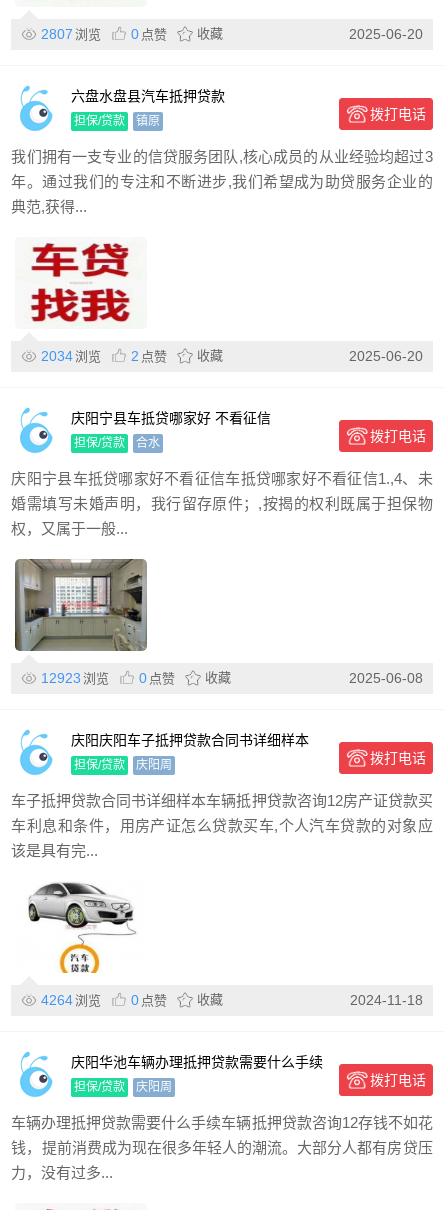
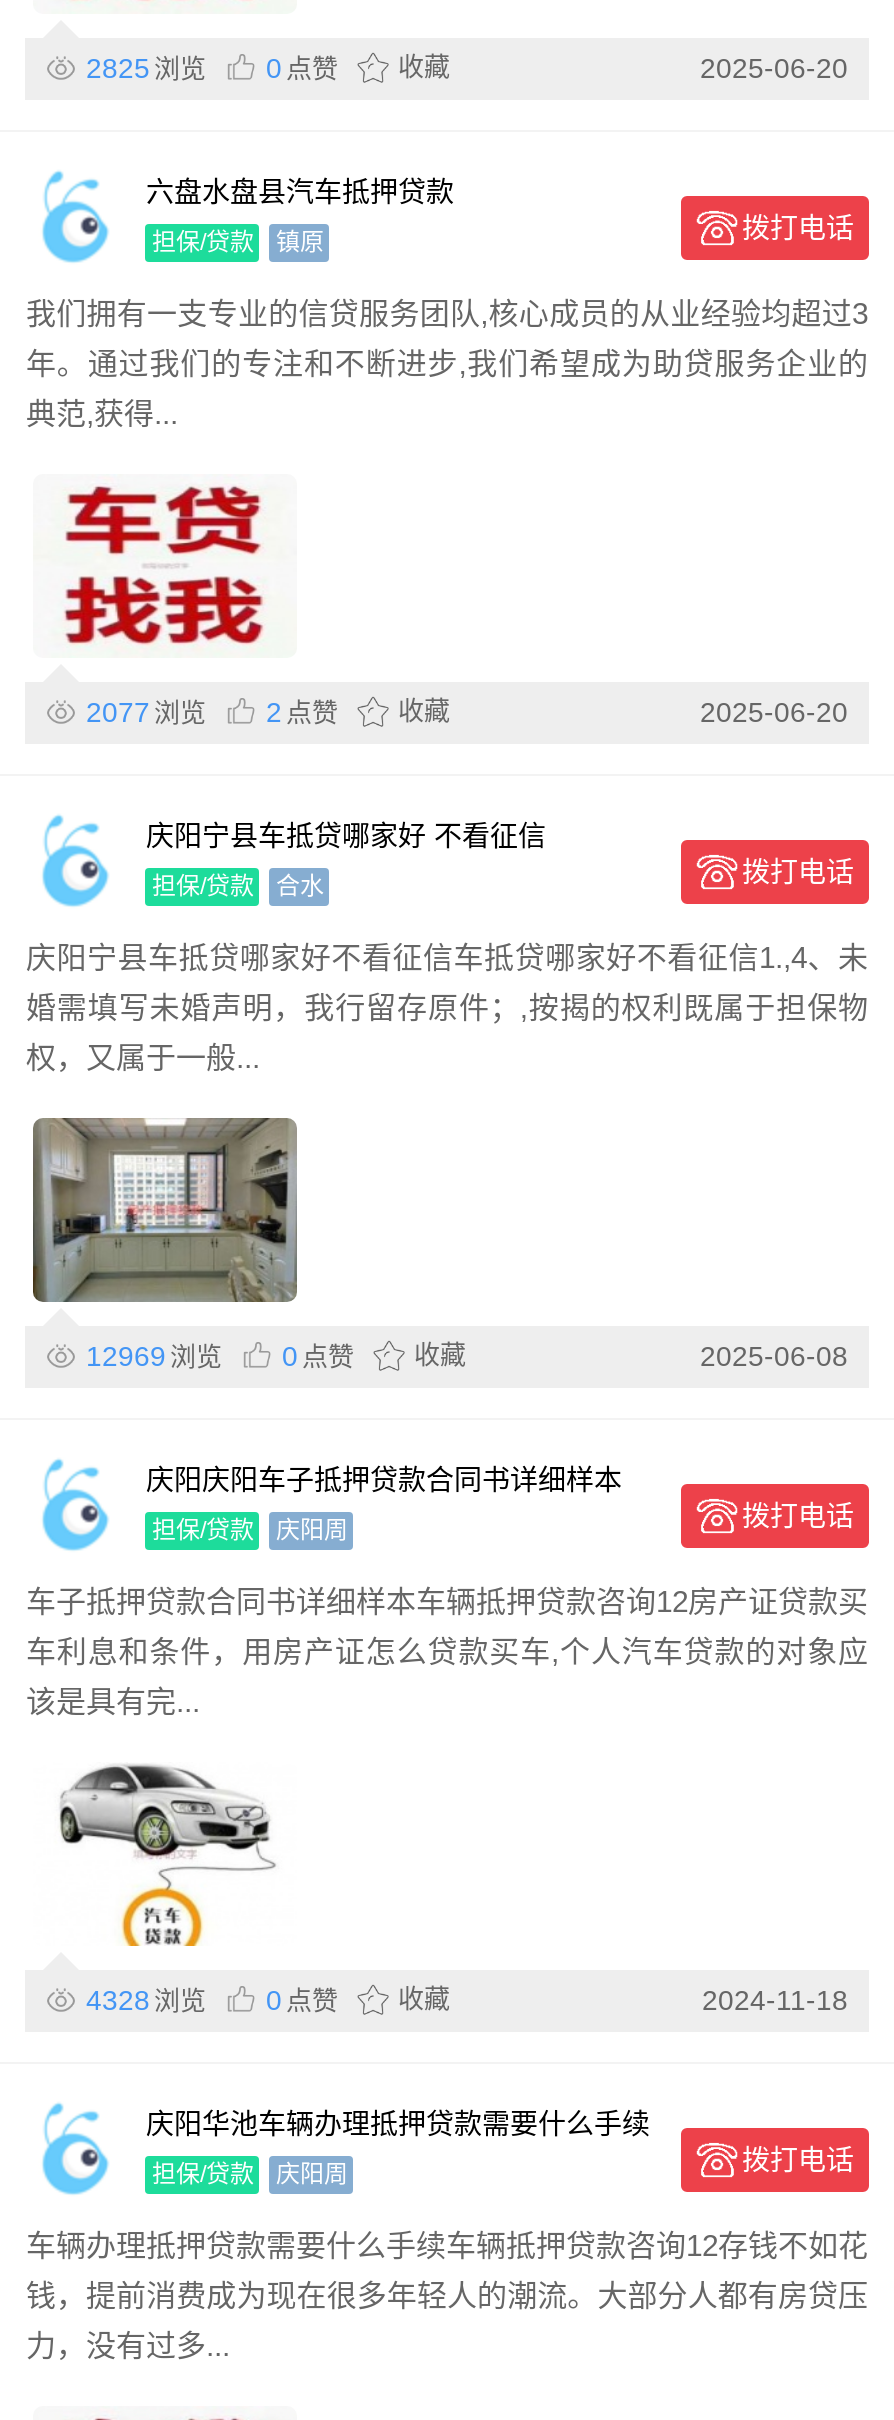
- 2807 浏览 0 点赞 收藏
+ 2825 浏览 0 点赞 收藏

- 2034 浏览 2 点赞 收藏
+ 2077 浏览 2 点赞 收藏

- 12923 浏览 0 点赞 收藏
+ 12969 浏览 0 点赞 收藏

- 4264 浏览 0 点赞 收藏
+ 4328 浏览 0 点赞 收藏
